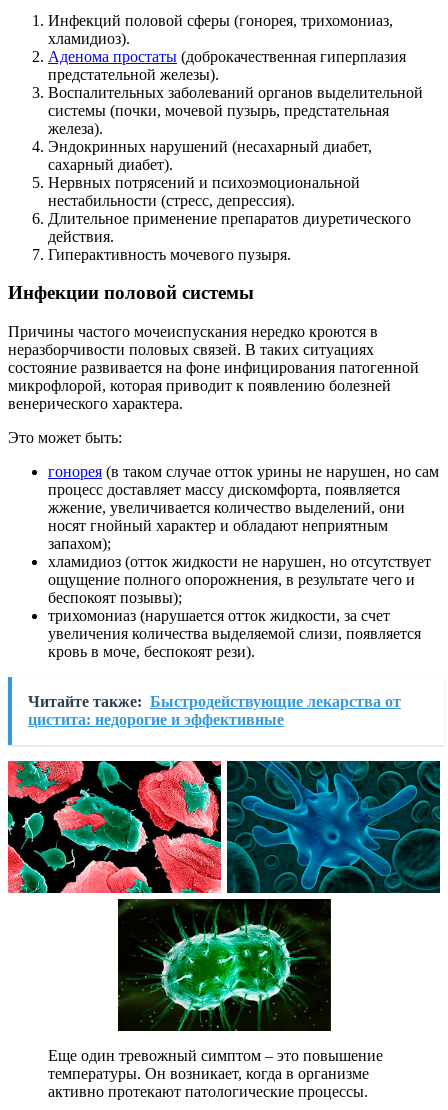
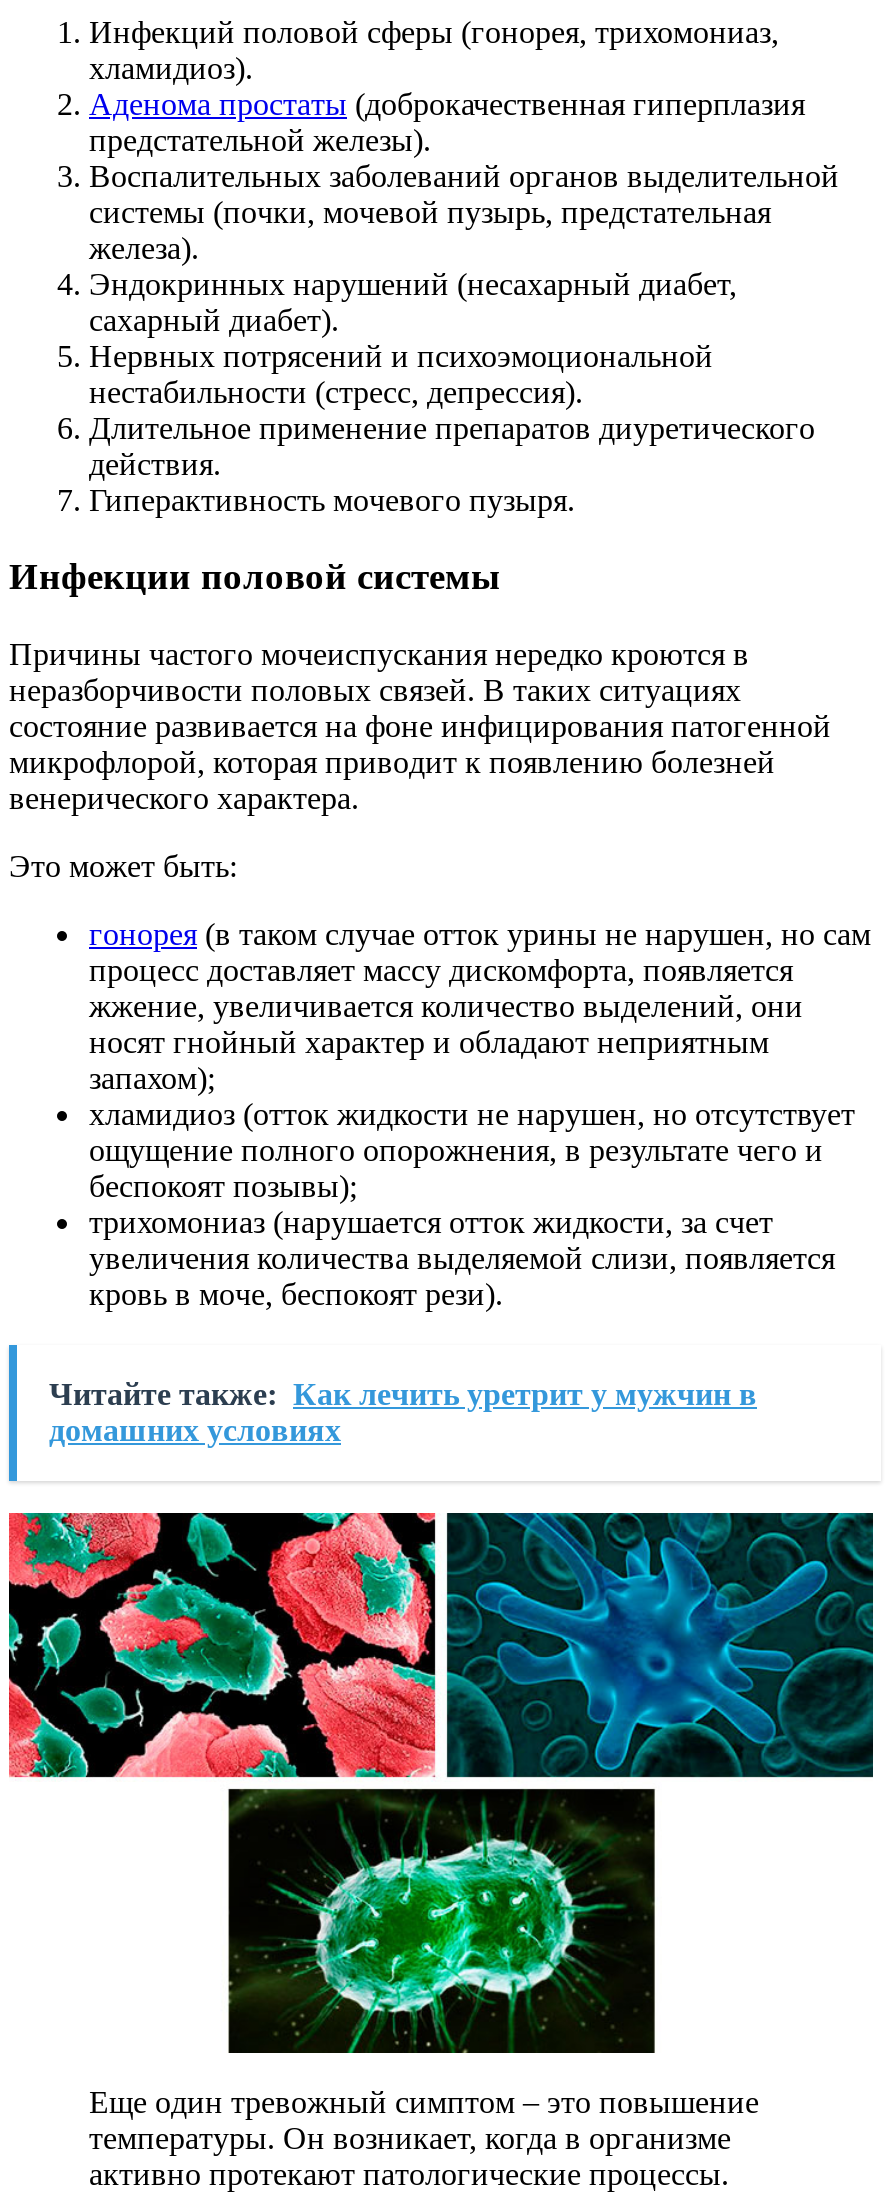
- Читайте также: Быстродействующие лекарства от
- цистита: недорогие и эффективные
+ Читайте также: Как лечить уретрит у мужчин в
+ домашних условиях
